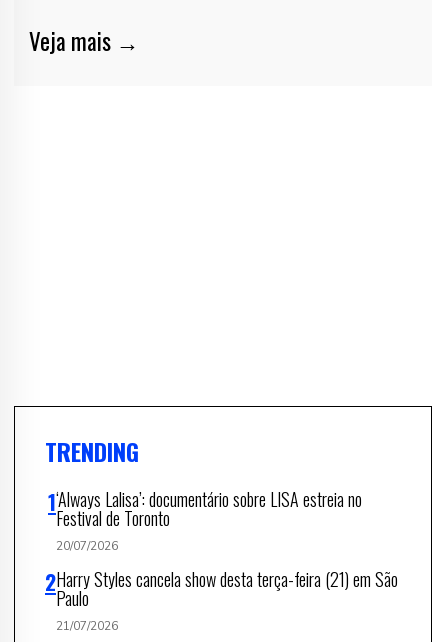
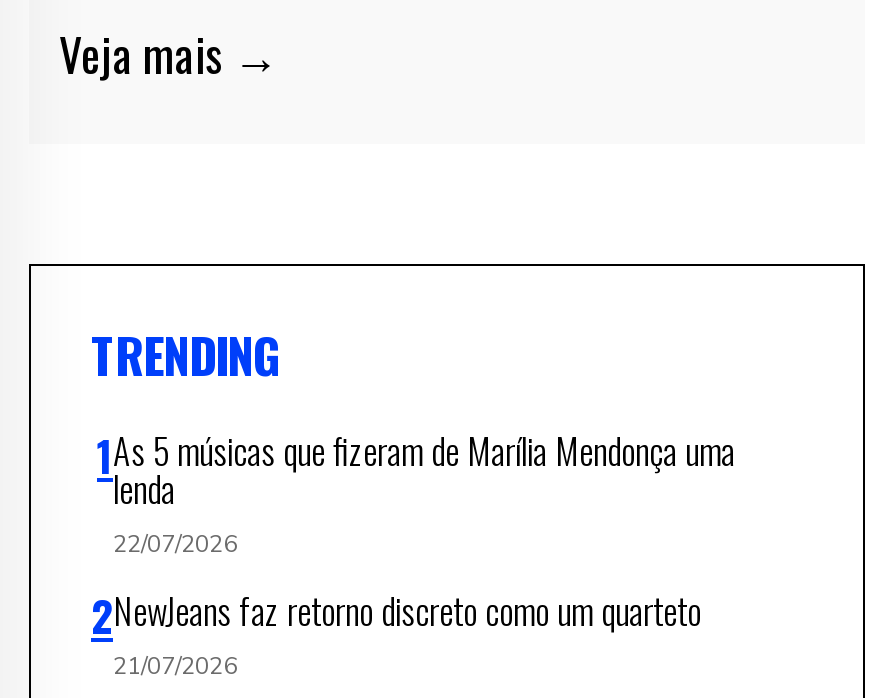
- ‘Always Lalisa’: documentário sobre LISA estreia no
- Festival de Toronto
- 20/07/2026
+ As 5 músicas que fizeram de Marília Mendonça uma
+ lenda
+ 22/07/2026

- Harry Styles cancela show desta terça-feira (21) em São
- Paulo
+ NewJeans faz retorno discreto como um quarteto
